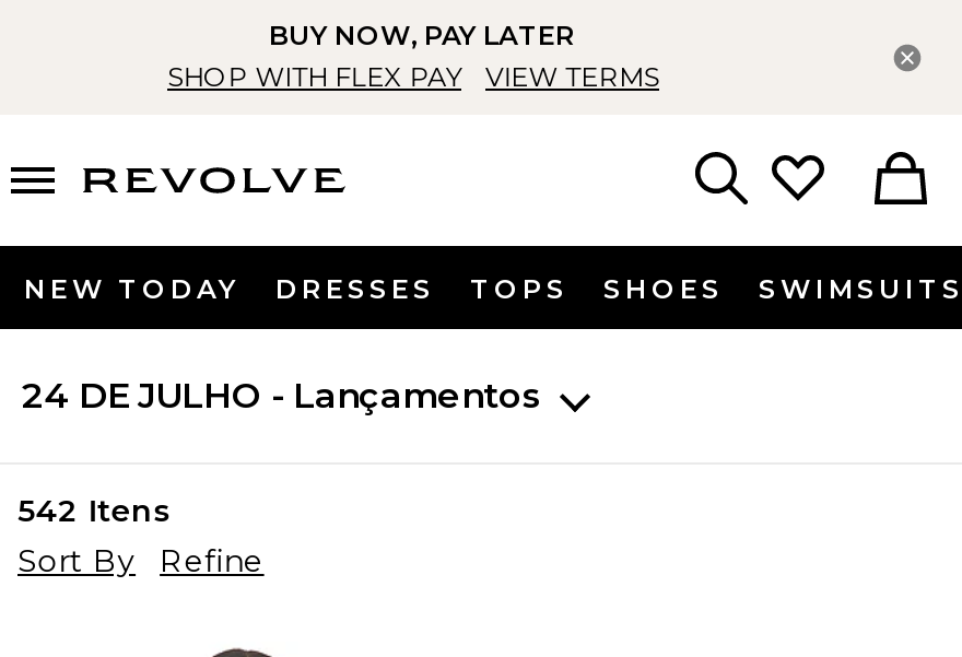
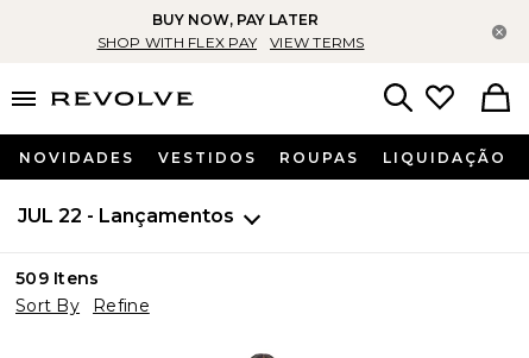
- NEW TODAY
- DRESSES
- TOPS
- SHOES
- SWIMSUITS
+ NOVIDADES
+ VESTIDOS
+ ROUPAS
+ LIQUIDAÇÃO

- 24 DE JULHO - Lançamentos
+ JUL 22 - Lançamentos

- 542 Itens
+ 509 Itens
